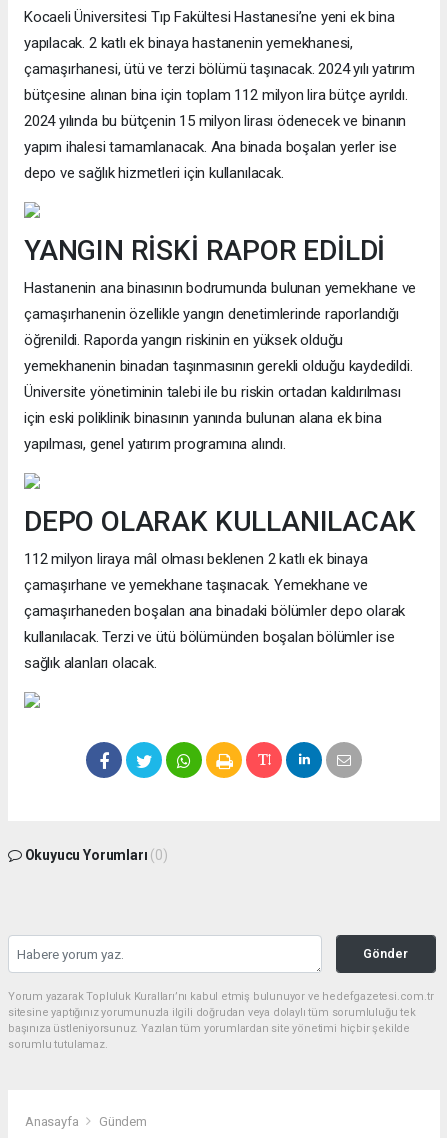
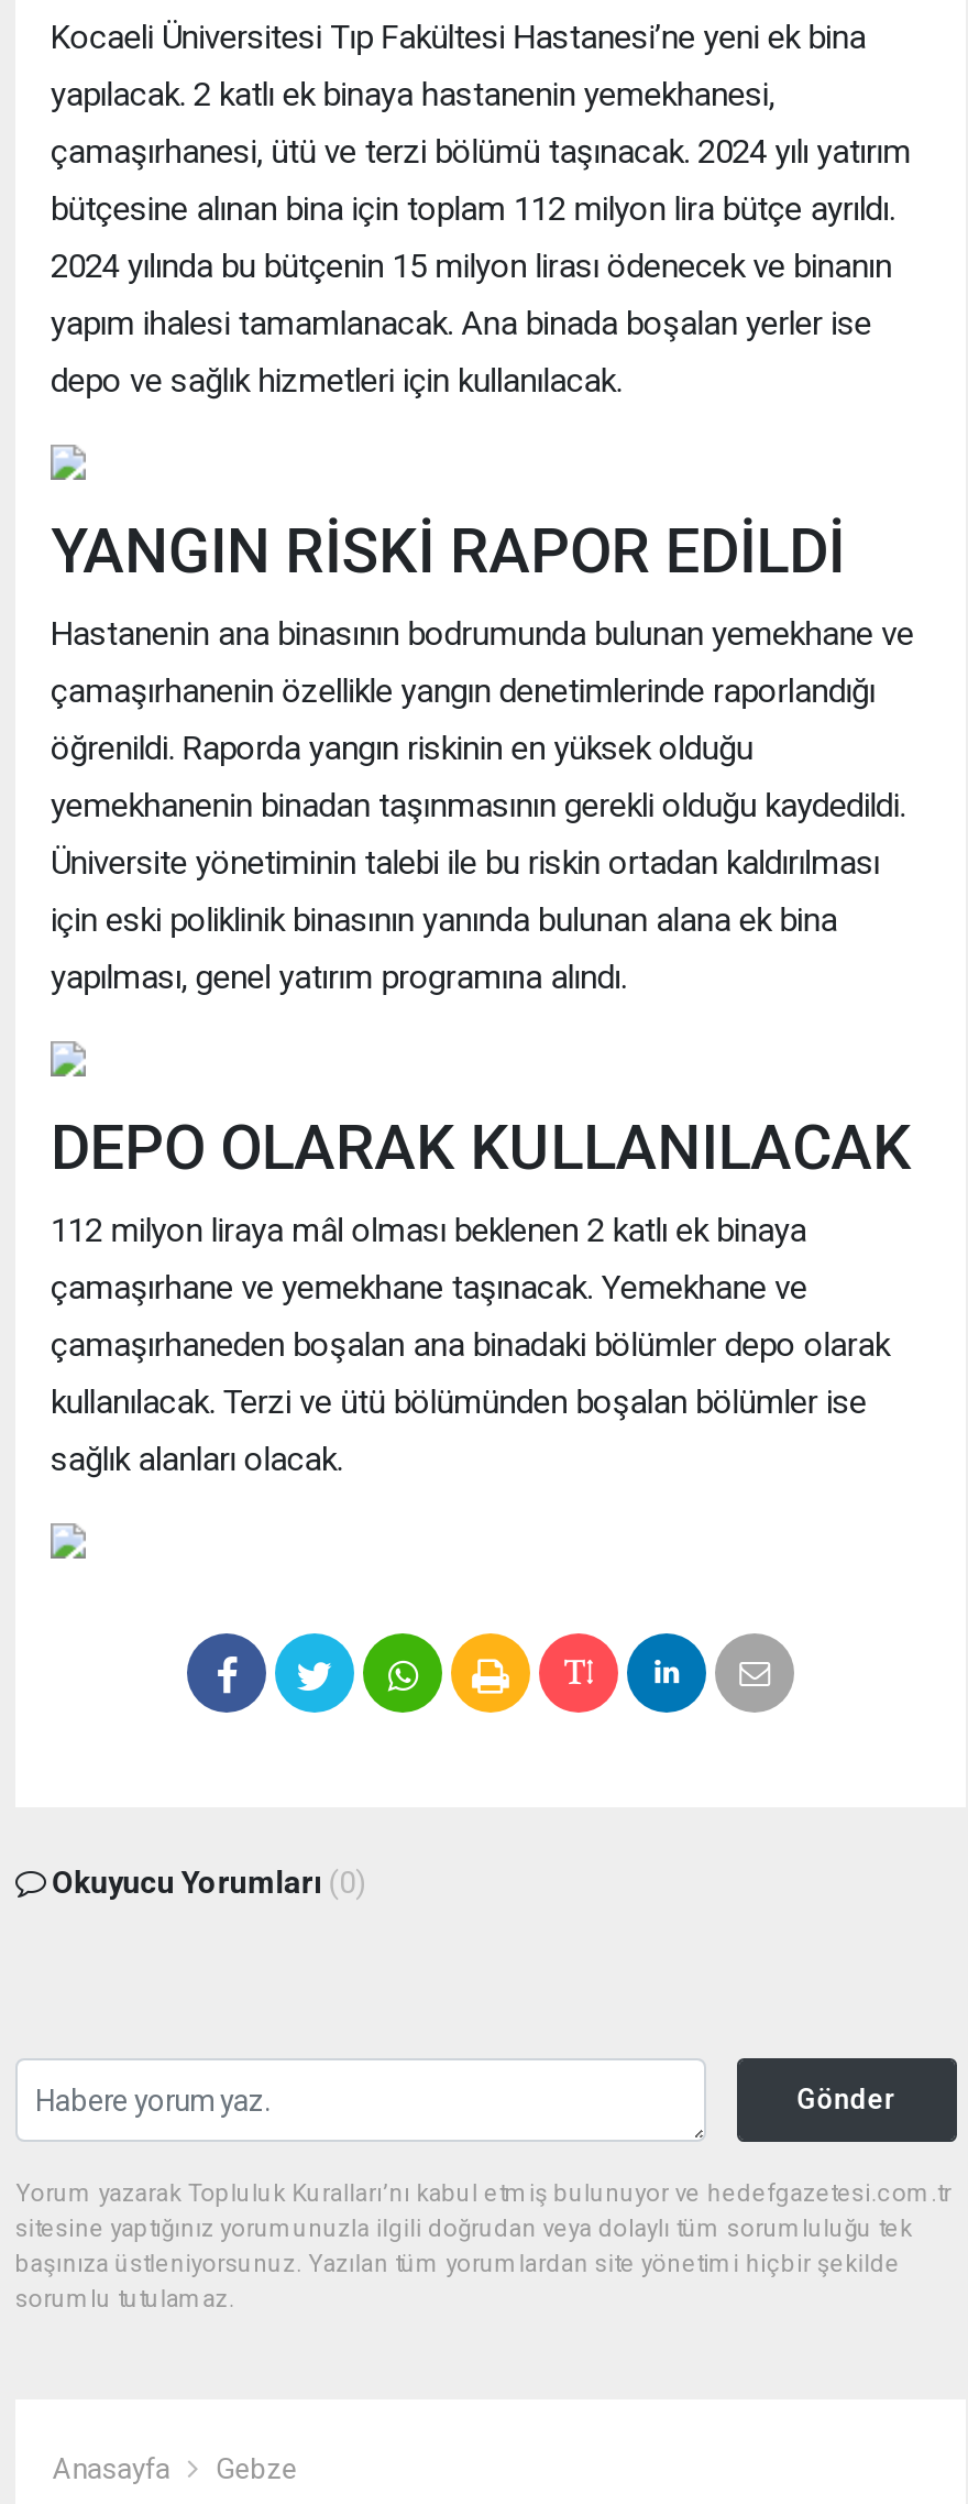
- Gündem
+ Gebze
